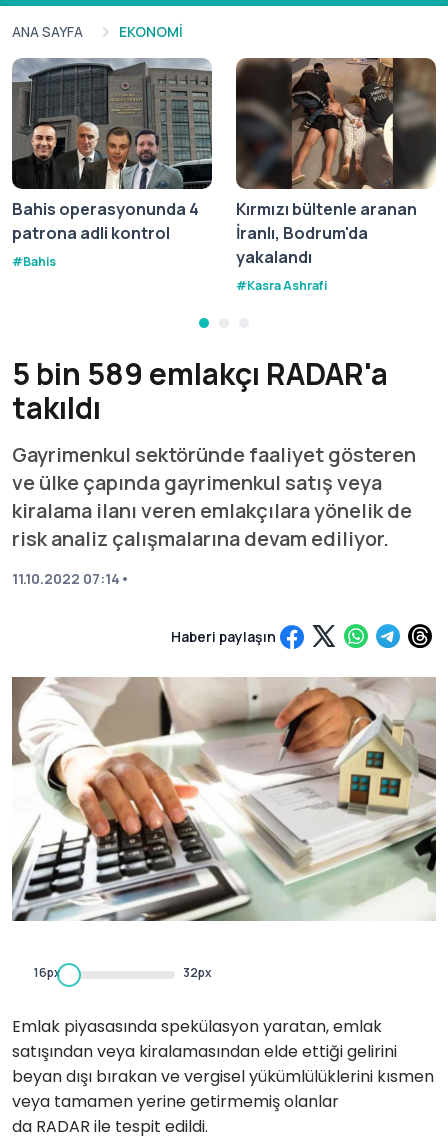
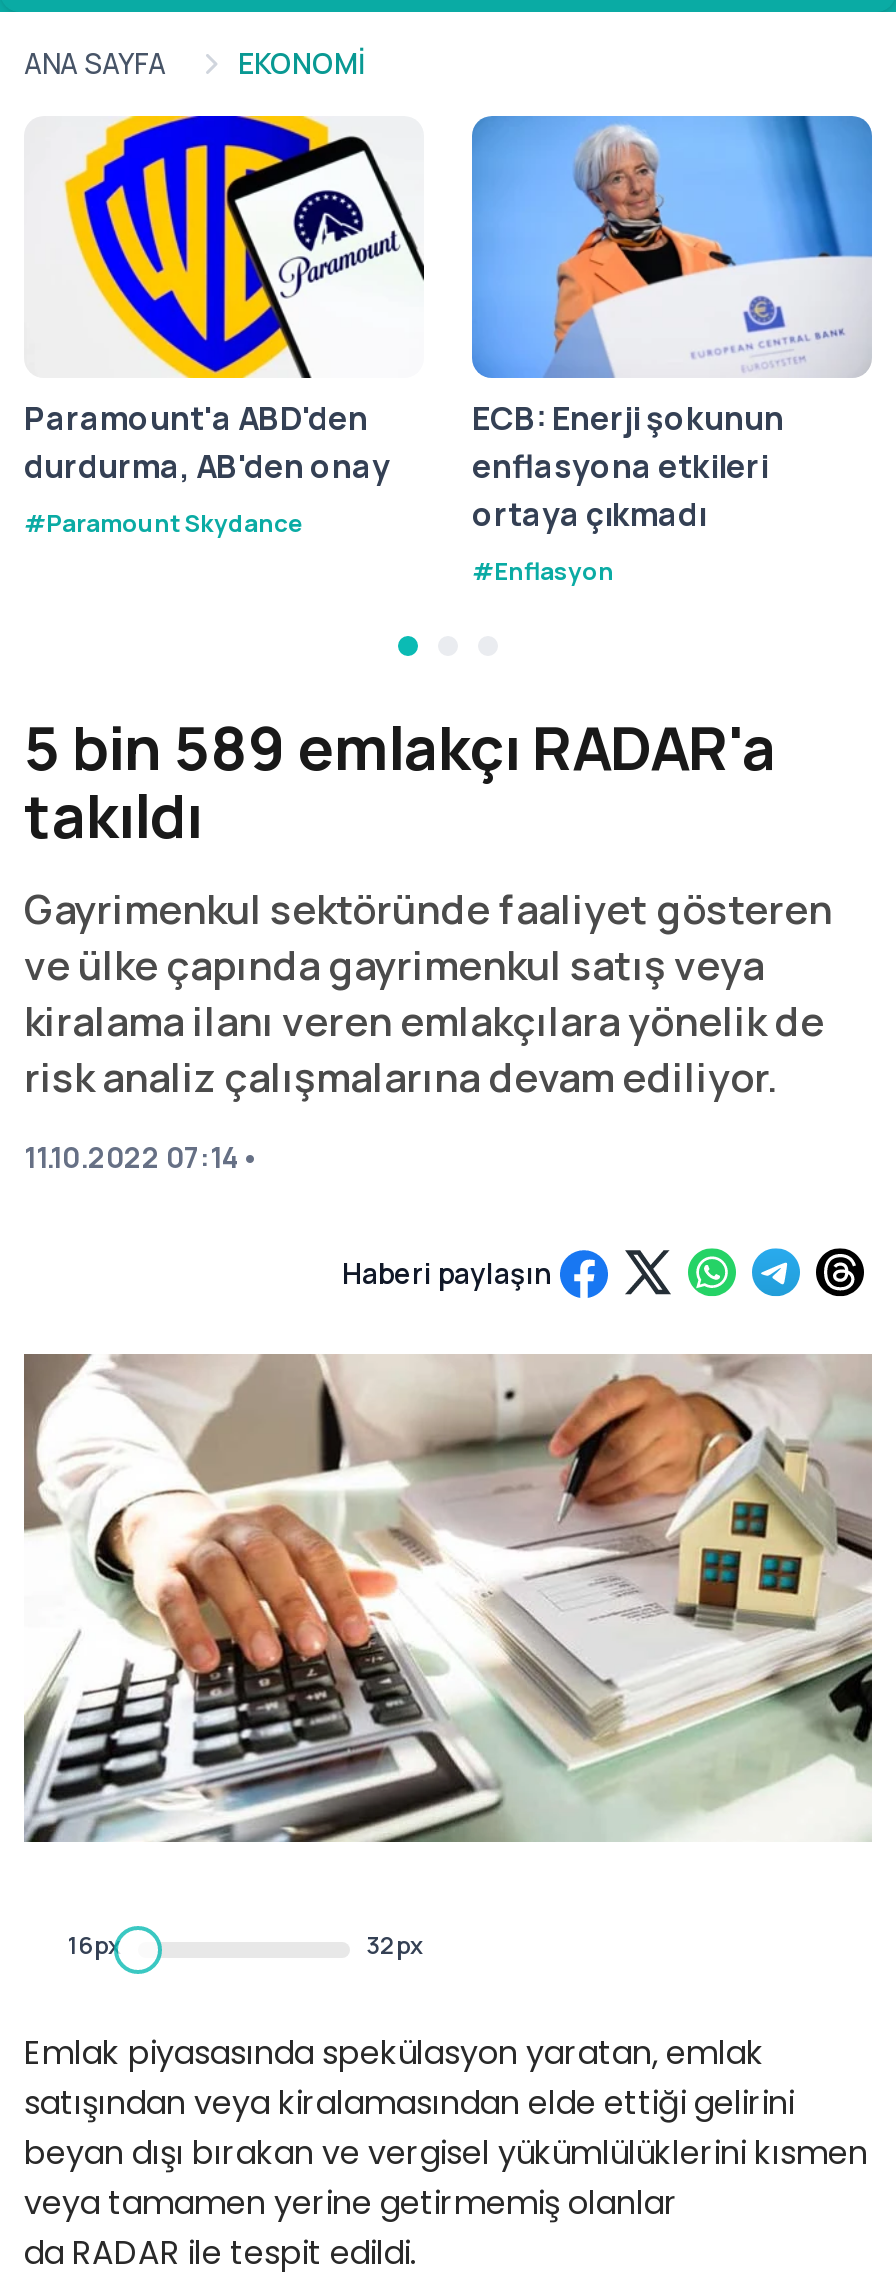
- [image]
- Bahis operasyonunda 4
- patrona adli kontrol
- #Bahis
+ [image]
+ Paramount'a ABD'den
+ durdurma, AB'den onay
+ #Paramount Skydance

- [image]
- Kırmızı bültenle aranan
- İranlı, Bodrum'da
- yakalandı
- #Kasra Ashrafi
+ [image]
+ ECB: Enerji şokunun
+ enflasyona etkileri
+ ortaya çıkmadı
+ #Enflasyon
